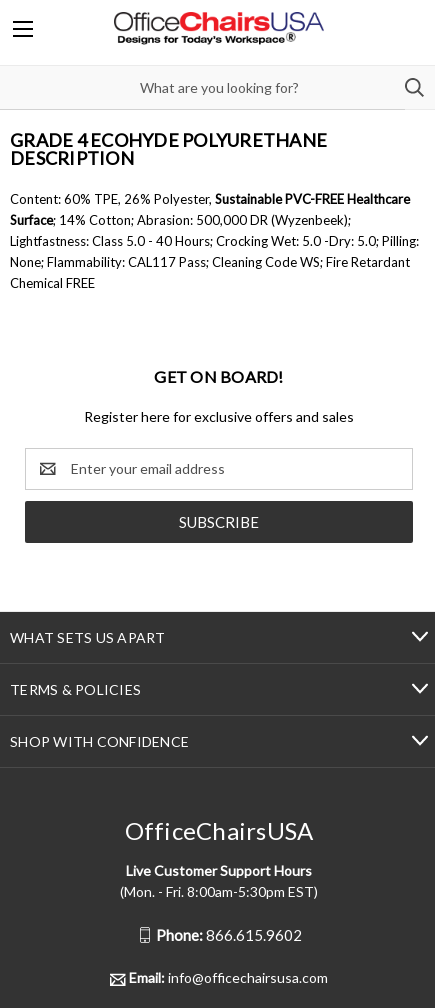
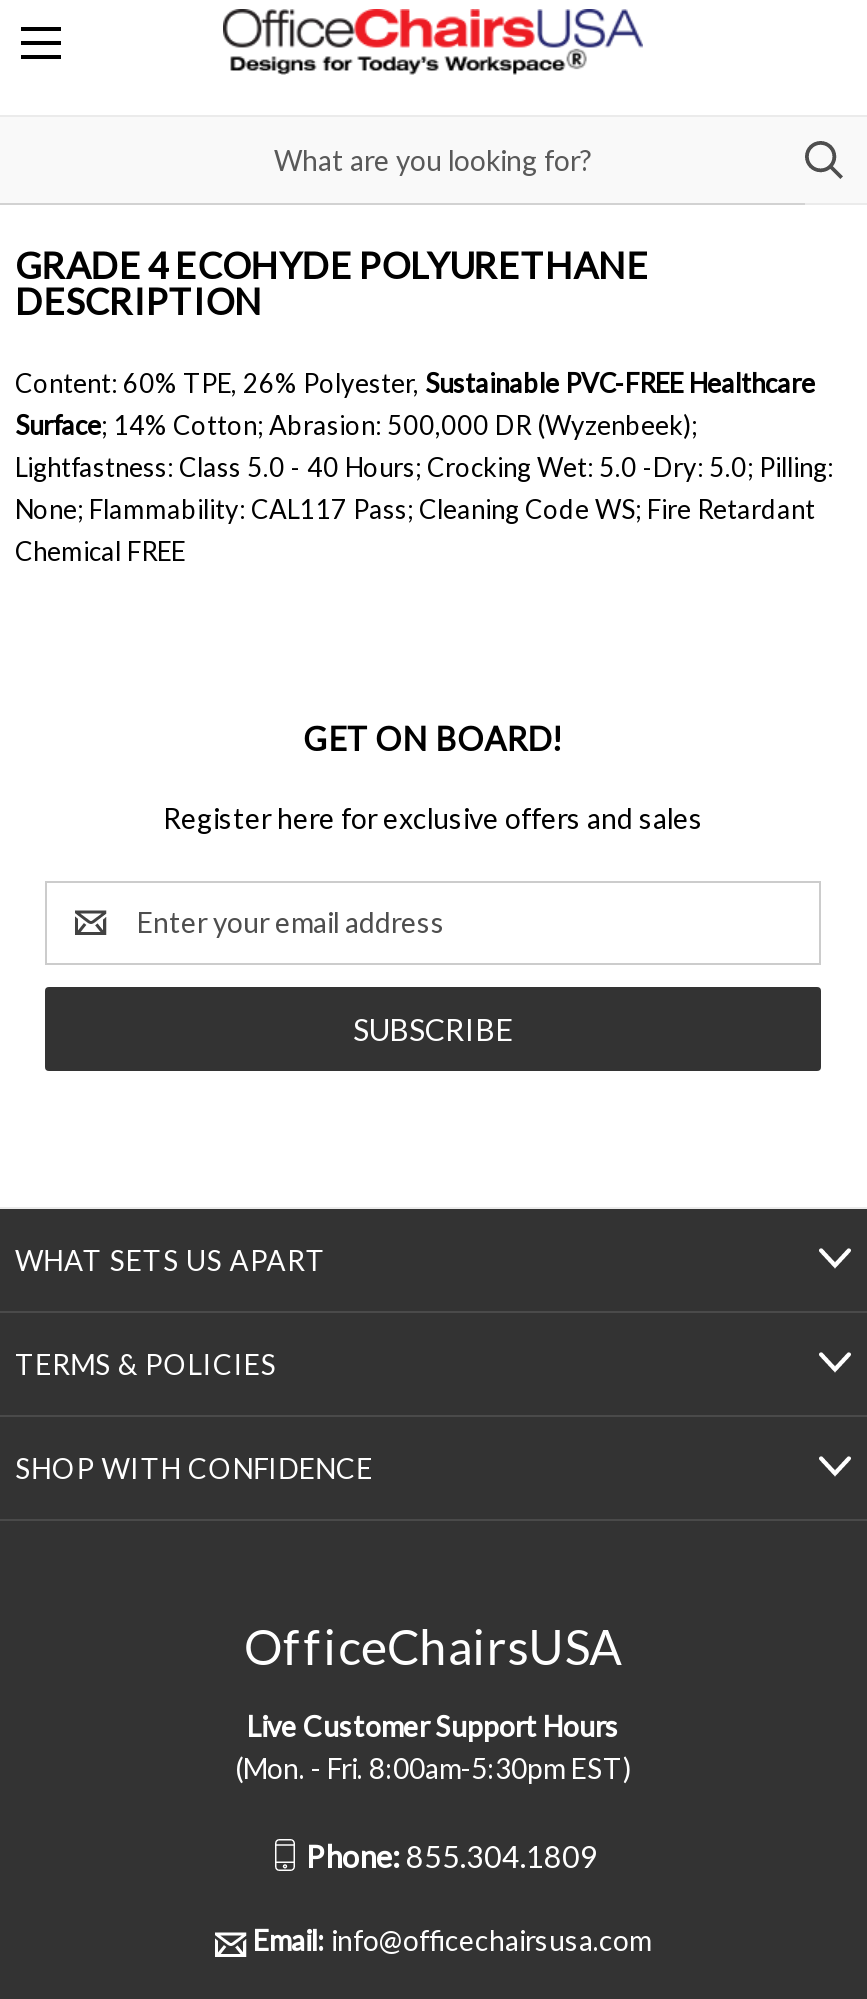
- Phone: 866.615.9602
+ Phone: 855.304.1809
